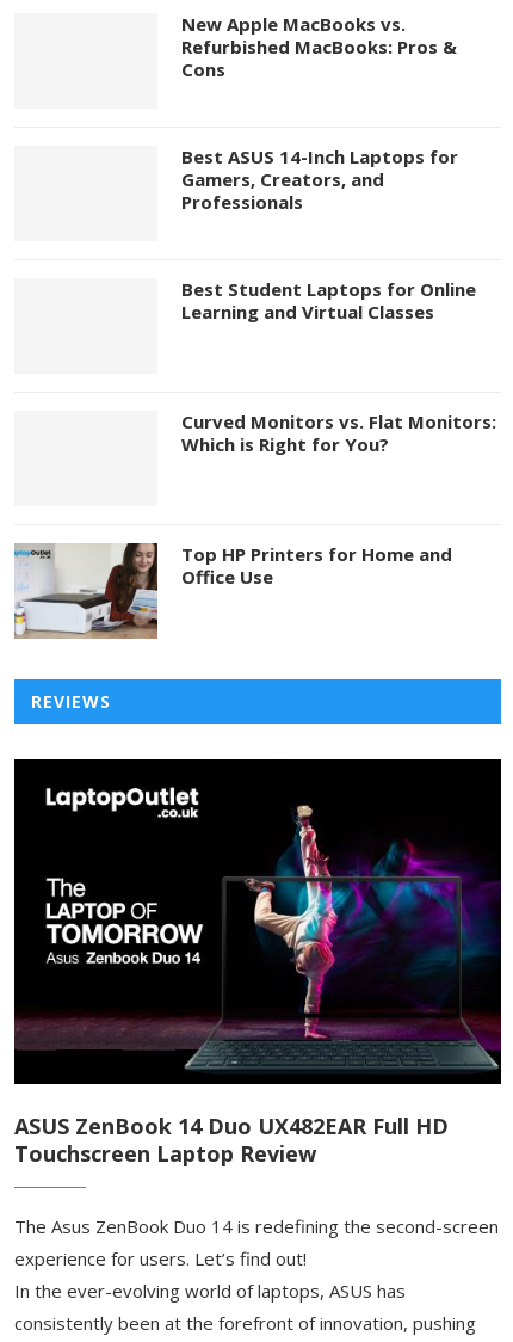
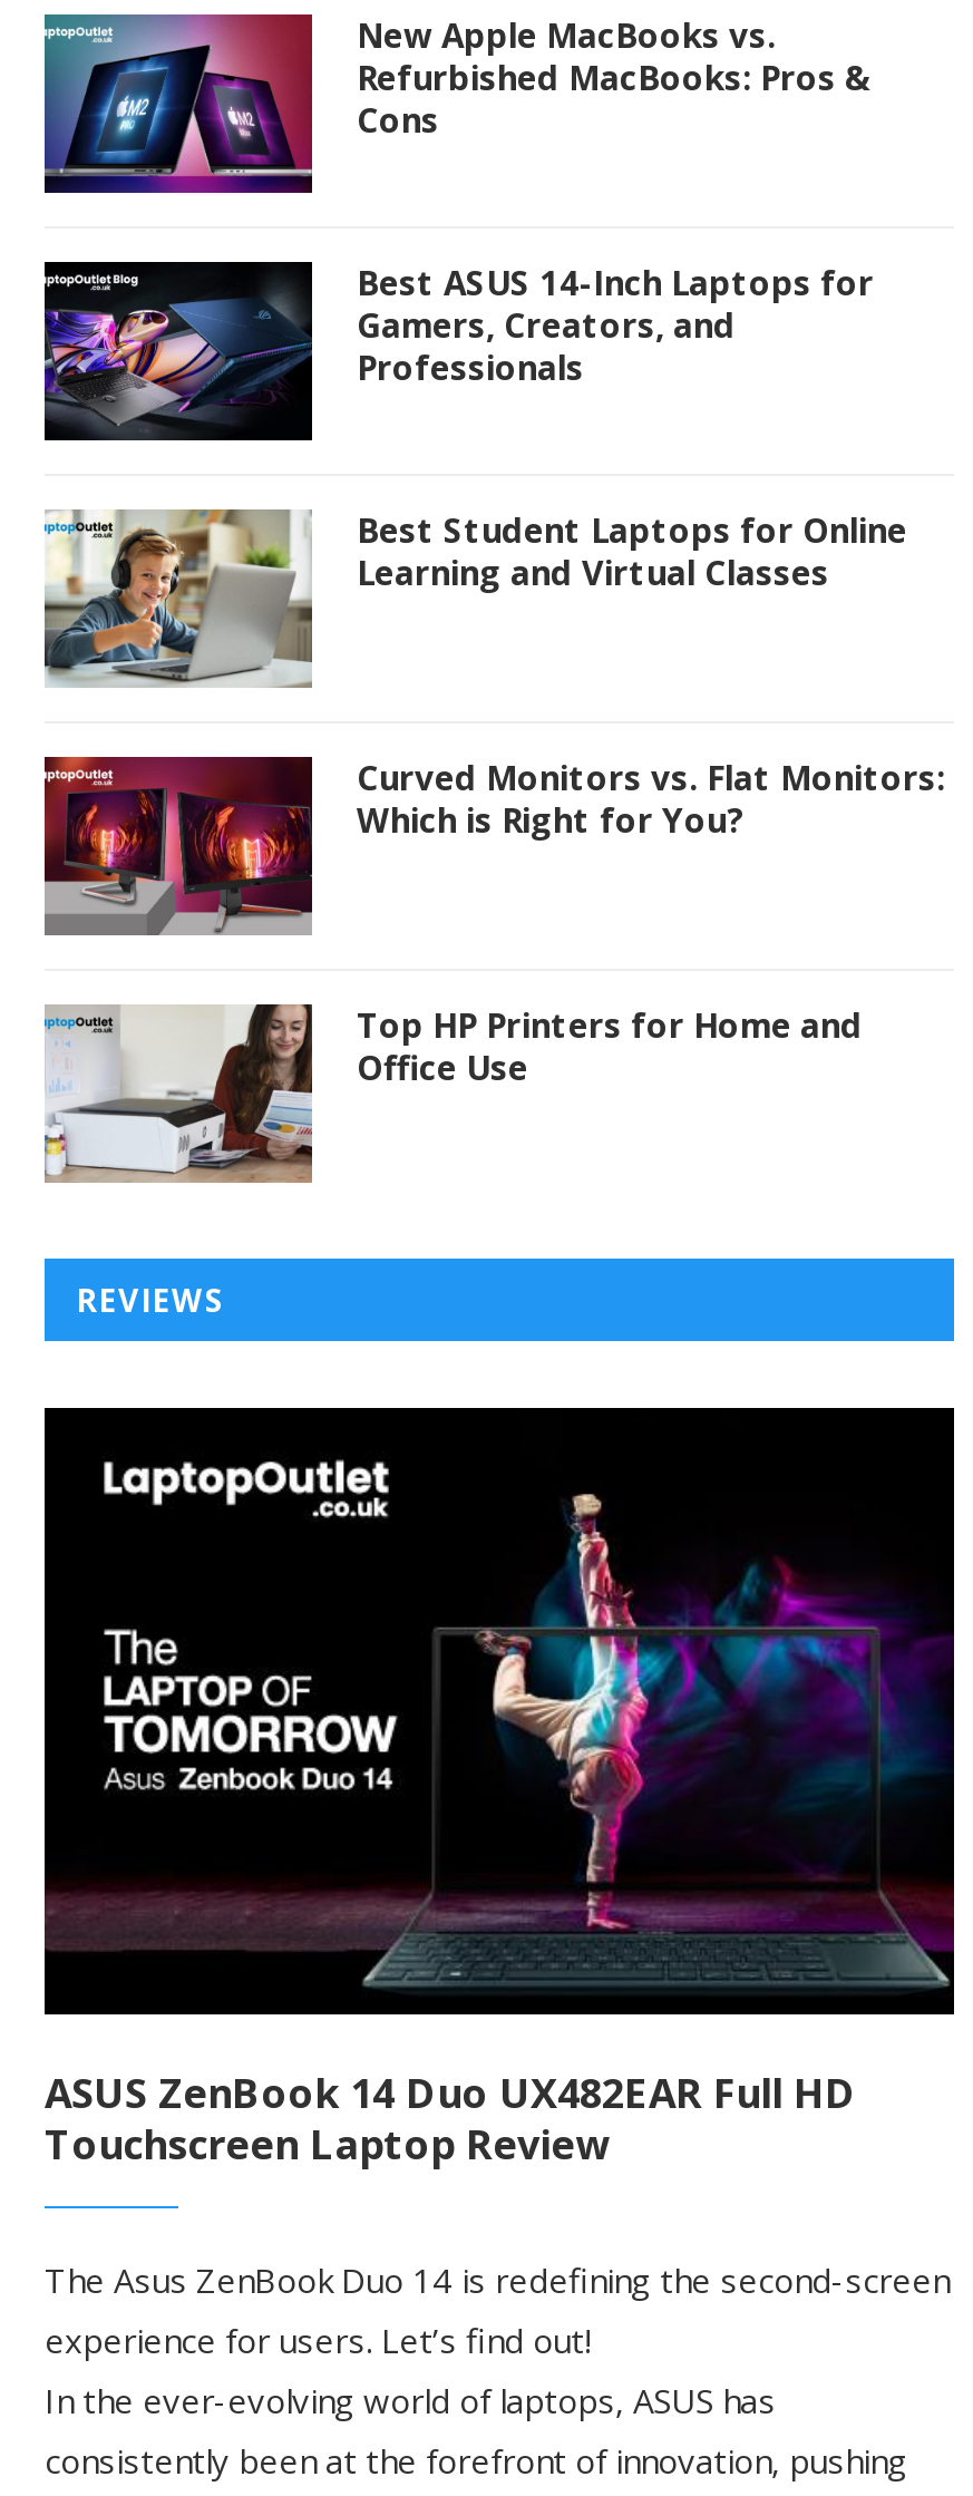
+ [image]

+ [image]

+ [image]

+ [image]
